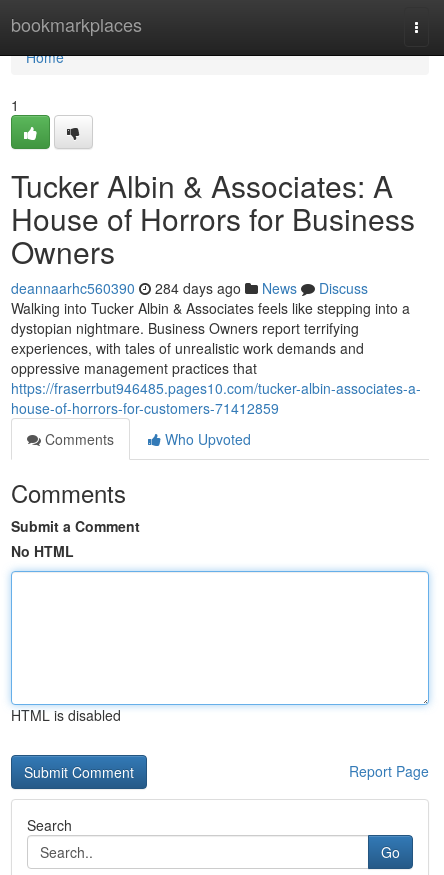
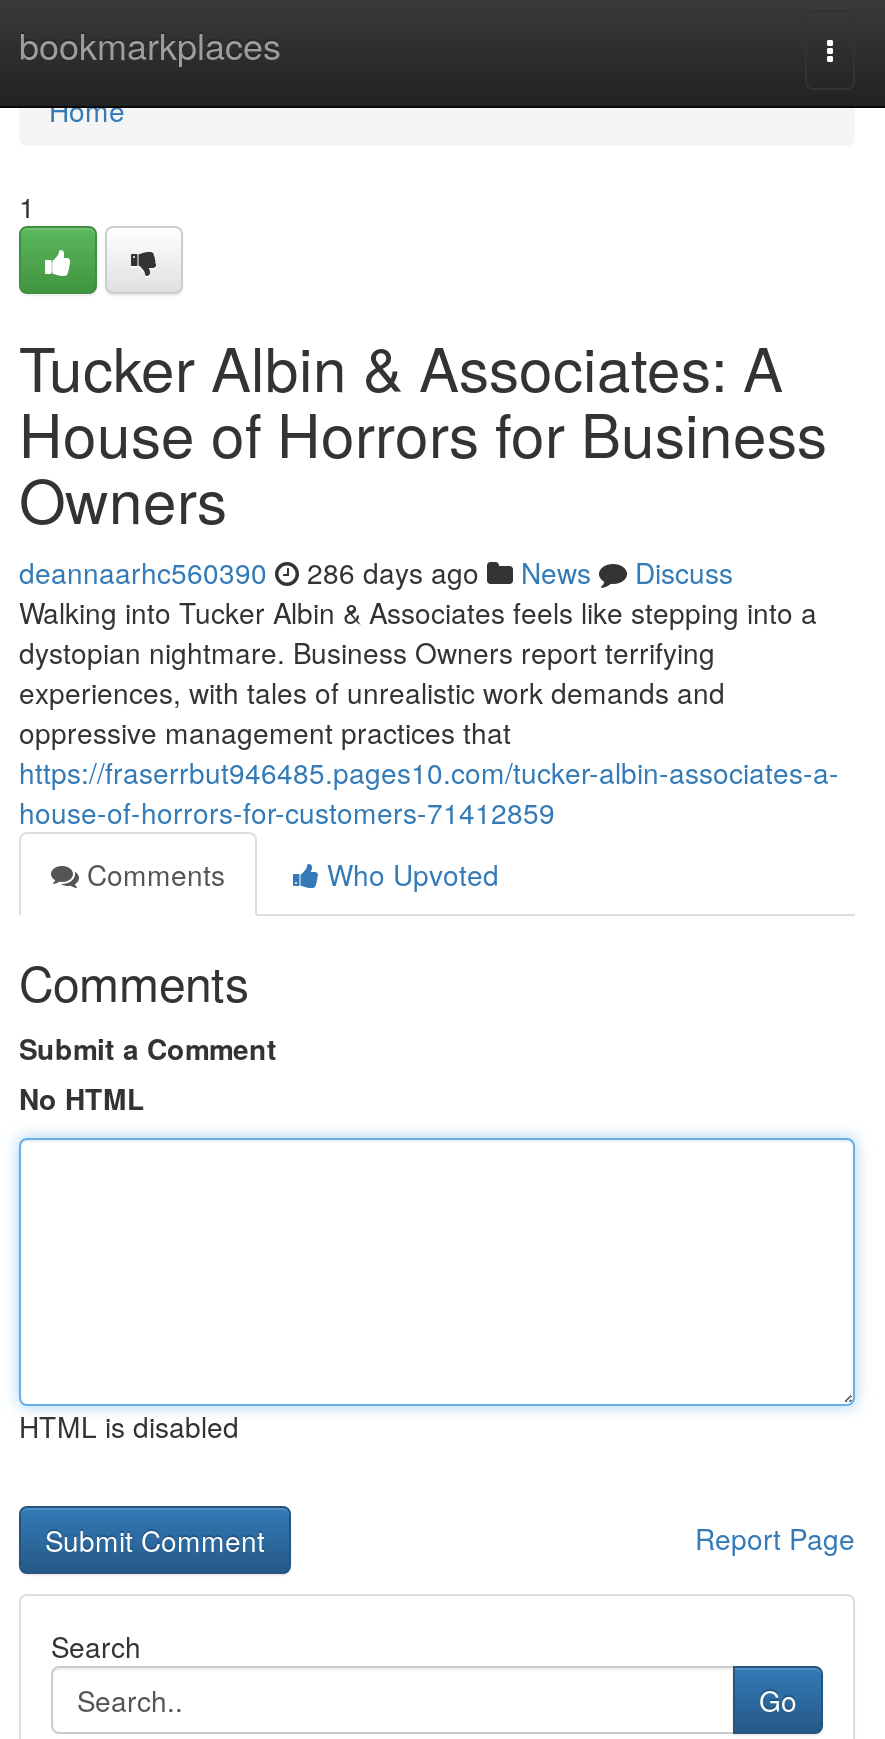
- deannaarhc560390 284 days ago News Discuss
+ deannaarhc560390 286 days ago News Discuss
